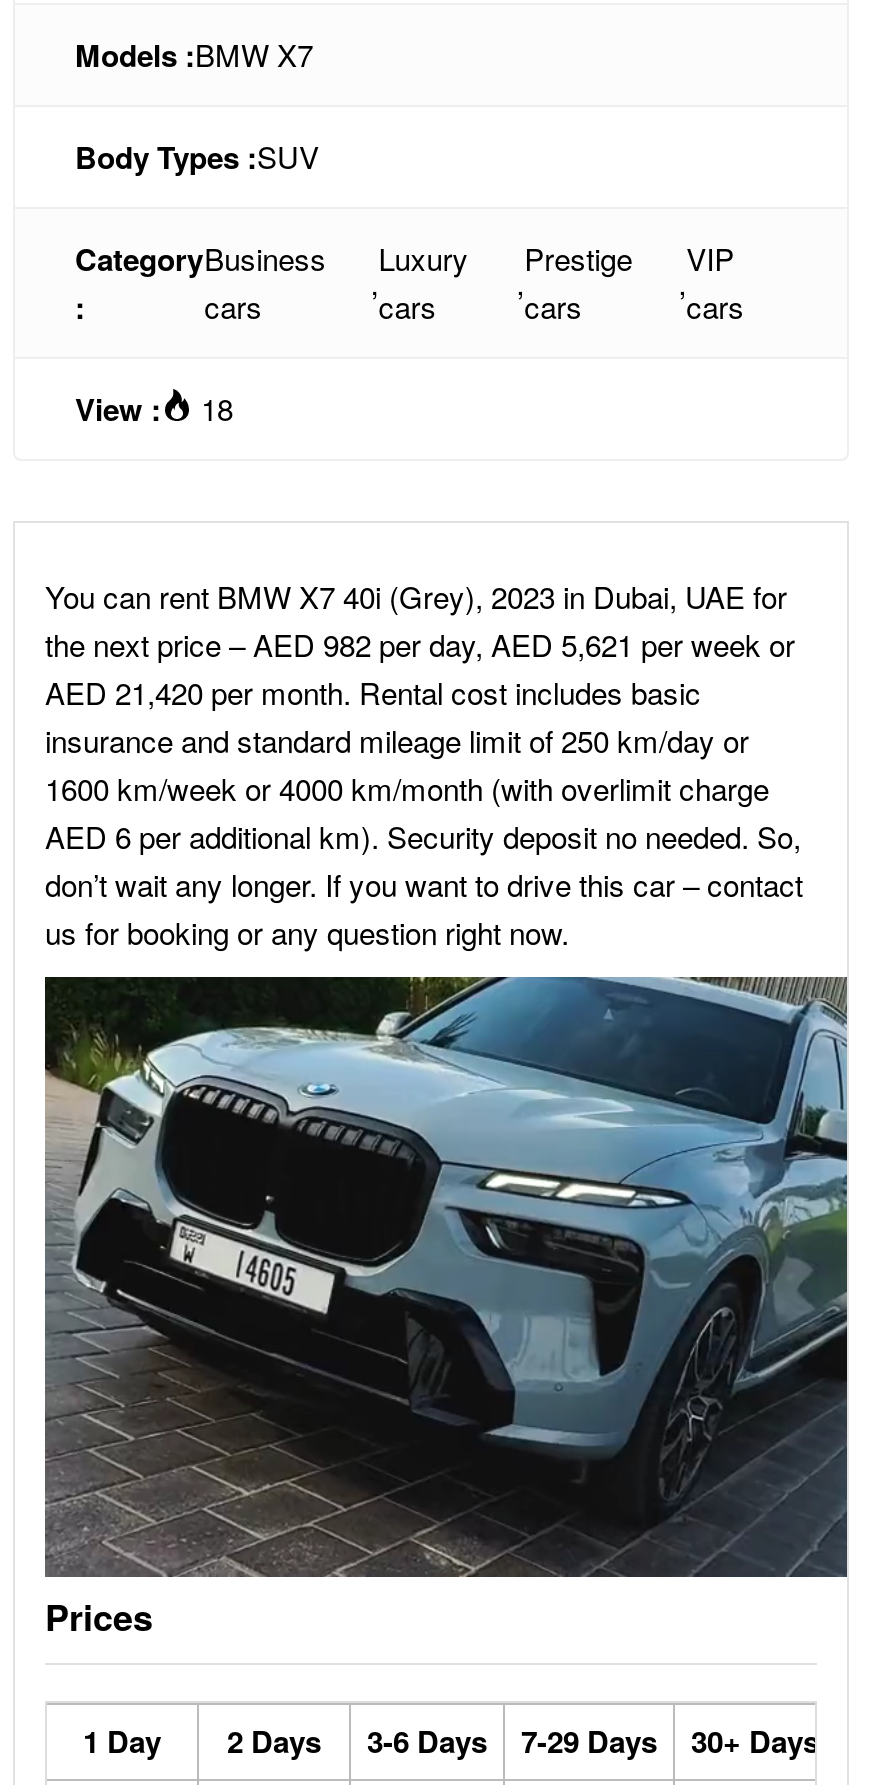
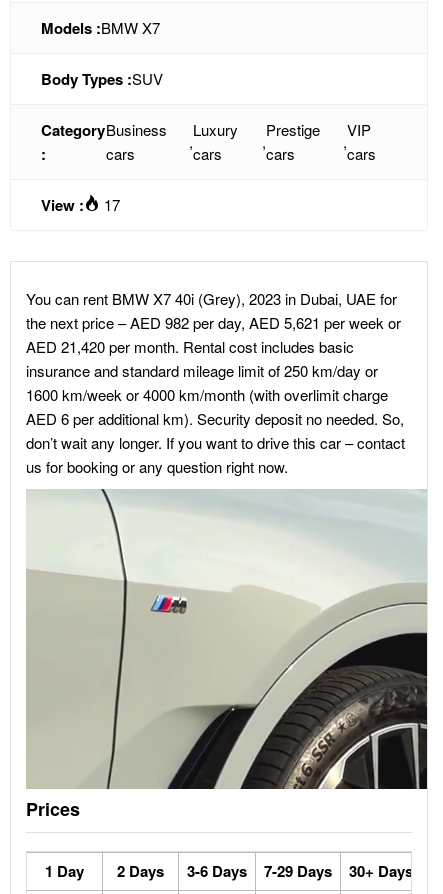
- View : 18
+ View : 17

- [image]
+ [image]
